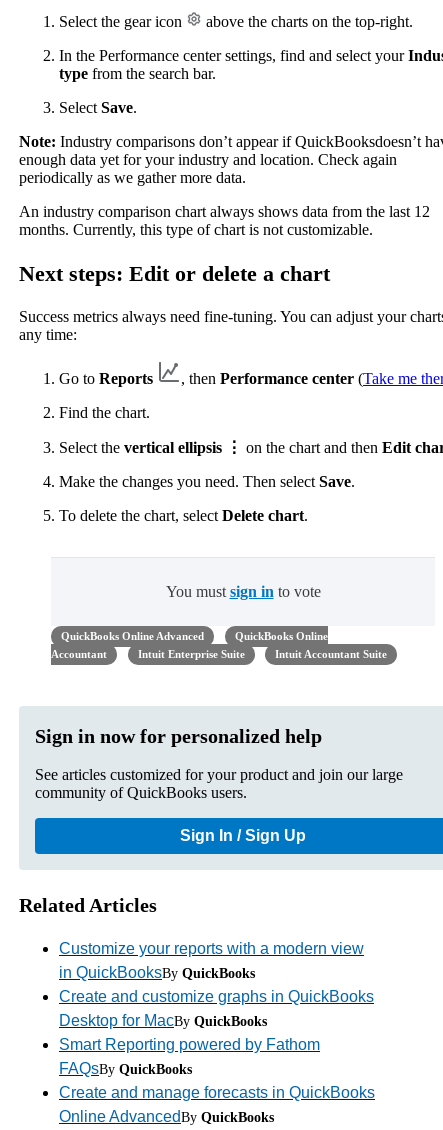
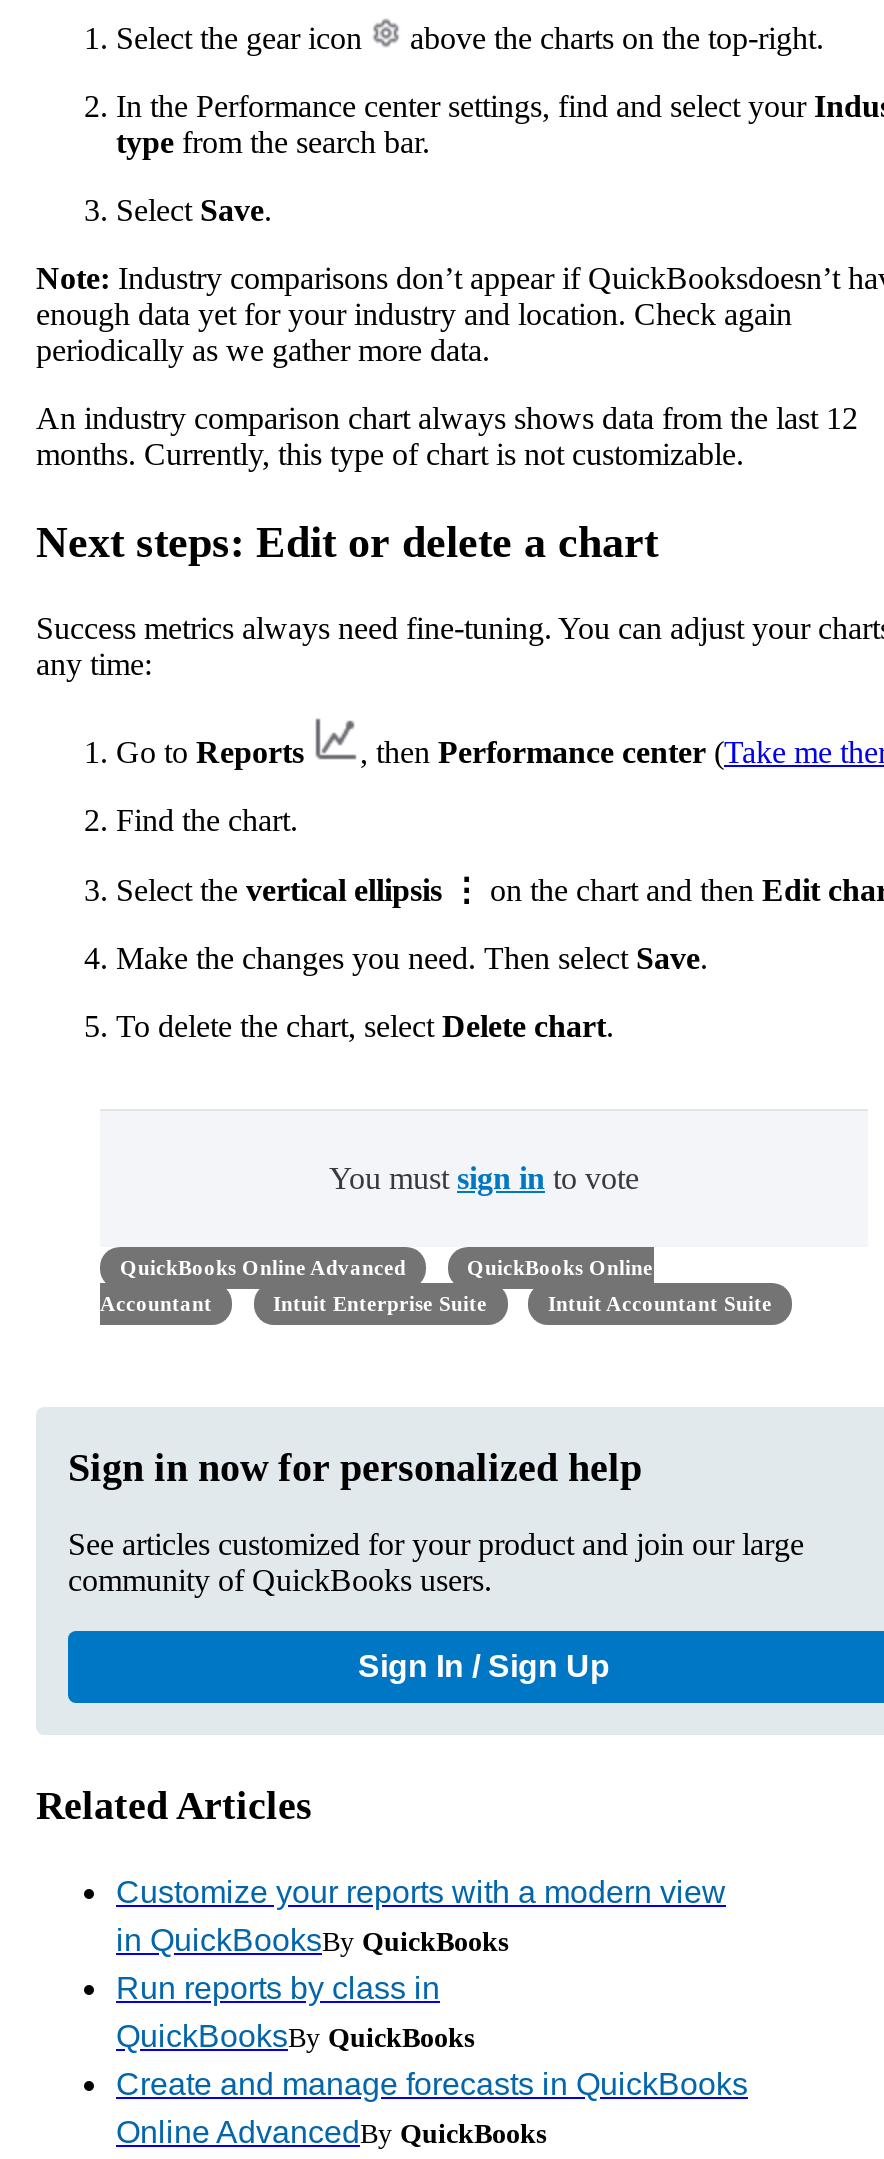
- Create and customize graphs in QuickBooks
- Desktop for MacBy QuickBooks
- Smart Reporting powered by Fathom
- FAQsBy QuickBooks
+ Run reports by class in
+ QuickBooksBy QuickBooks
